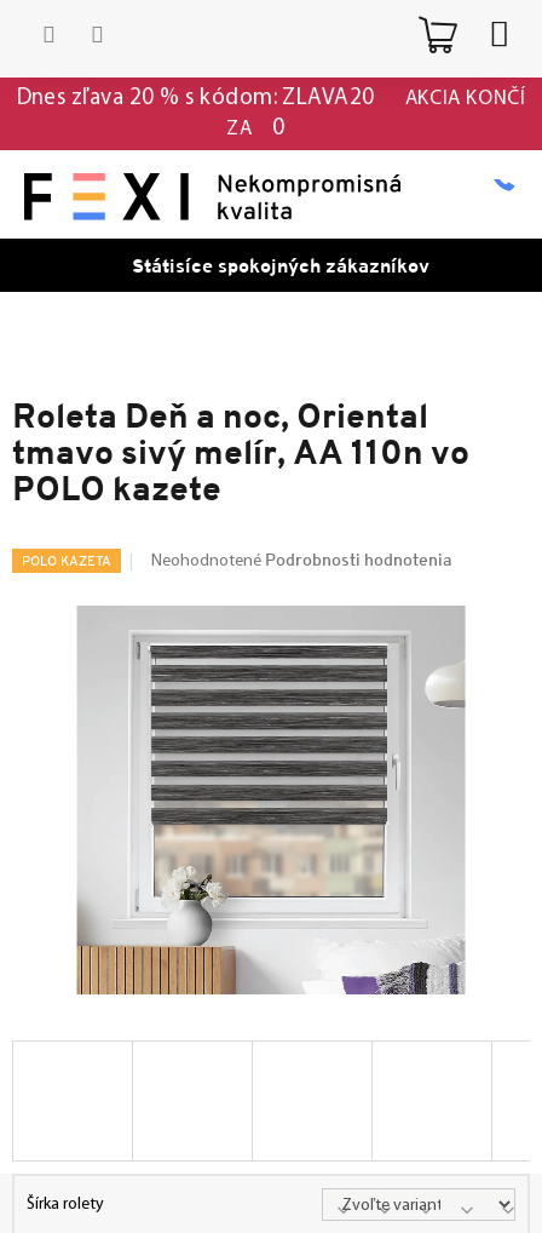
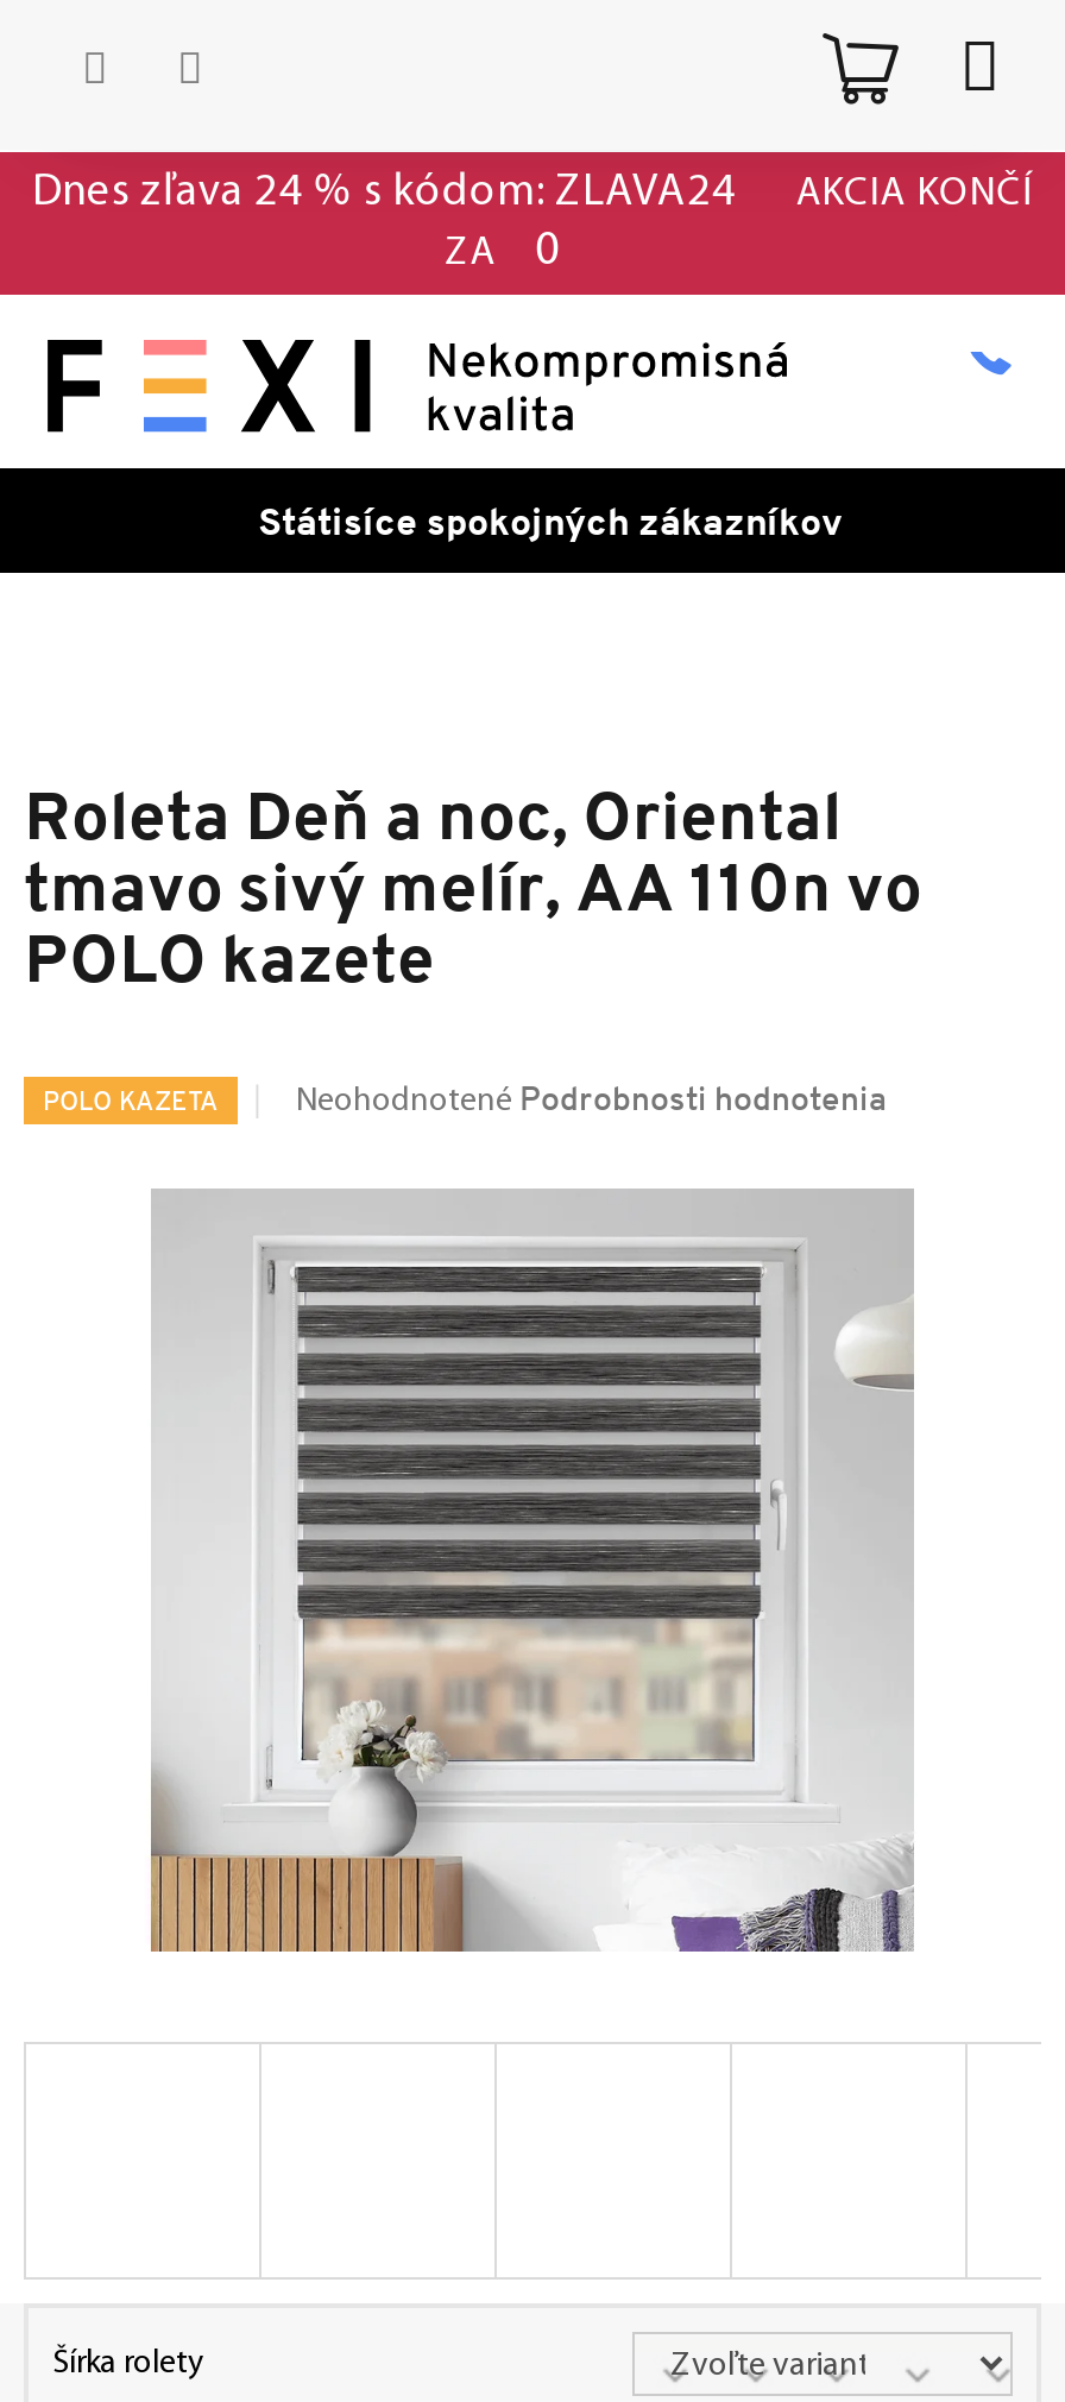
- Dnes zľava 20 % s kódom: ZLAVA20
+ Dnes zľava 24 % s kódom: ZLAVA24
